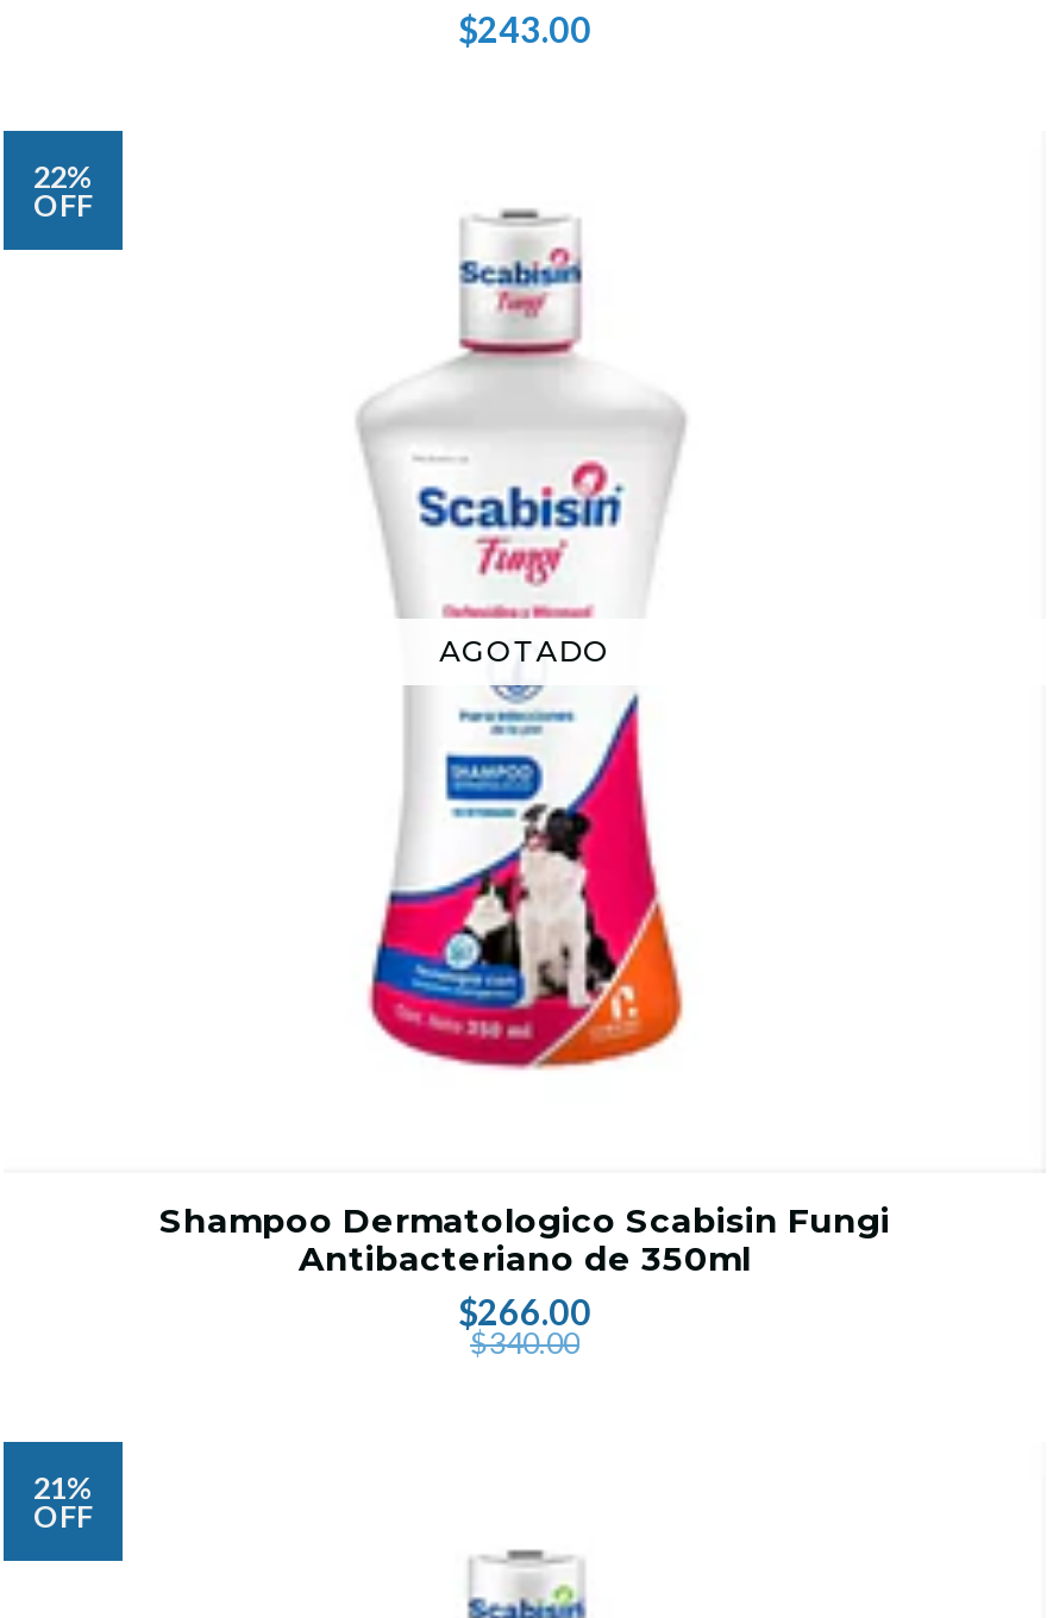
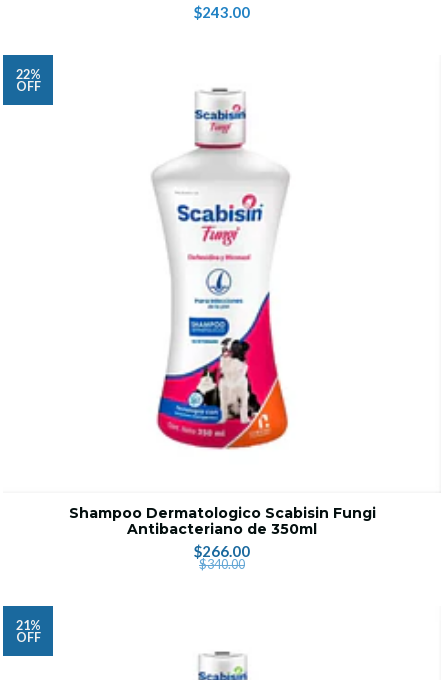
- AGOTADO
